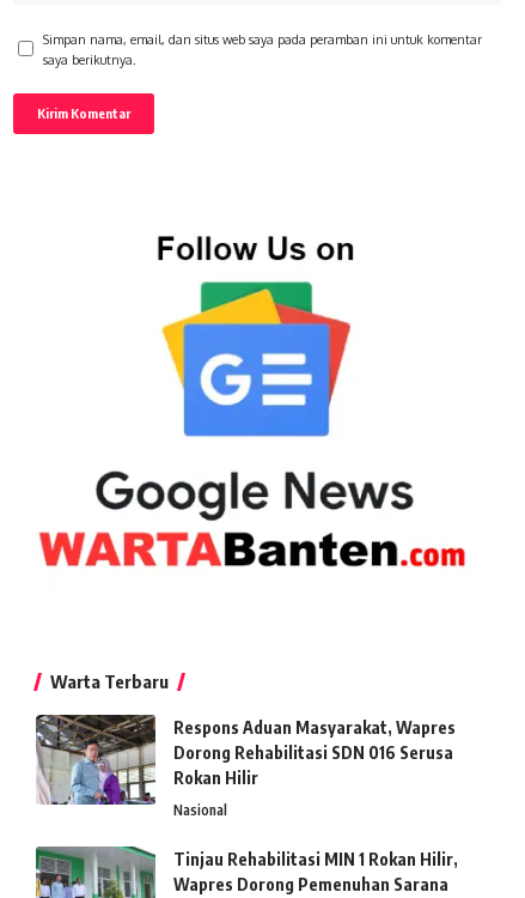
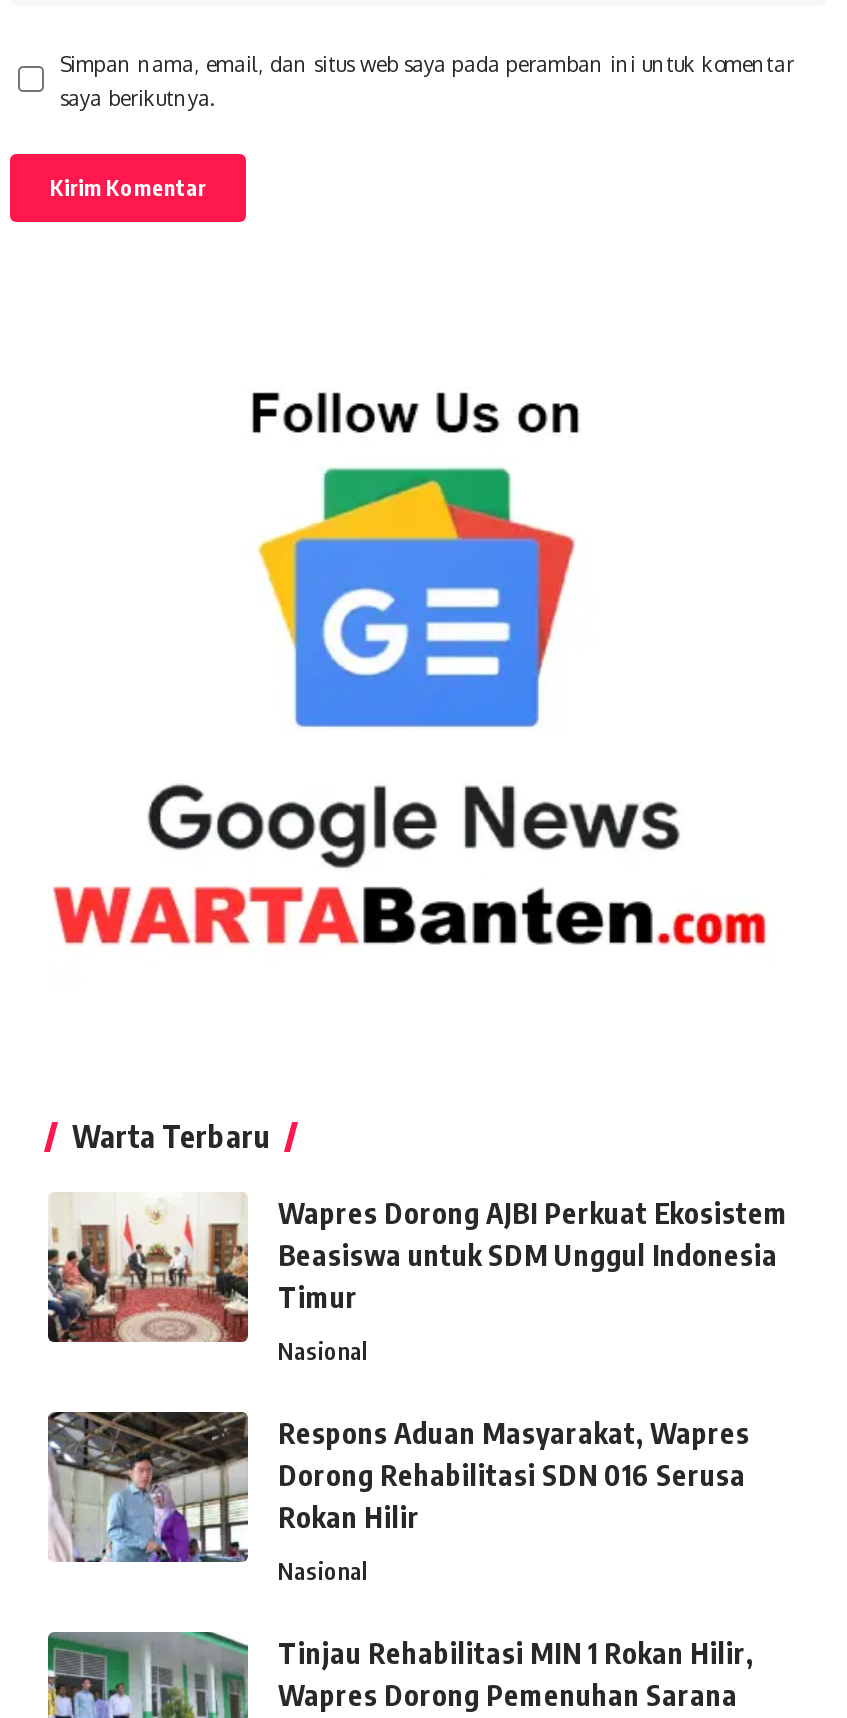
+ [image]
+ Wapres Dorong AJBI Perkuat Ekosistem
+ Beasiswa untuk SDM Unggul Indonesia
+ Timur
+ Nasional
